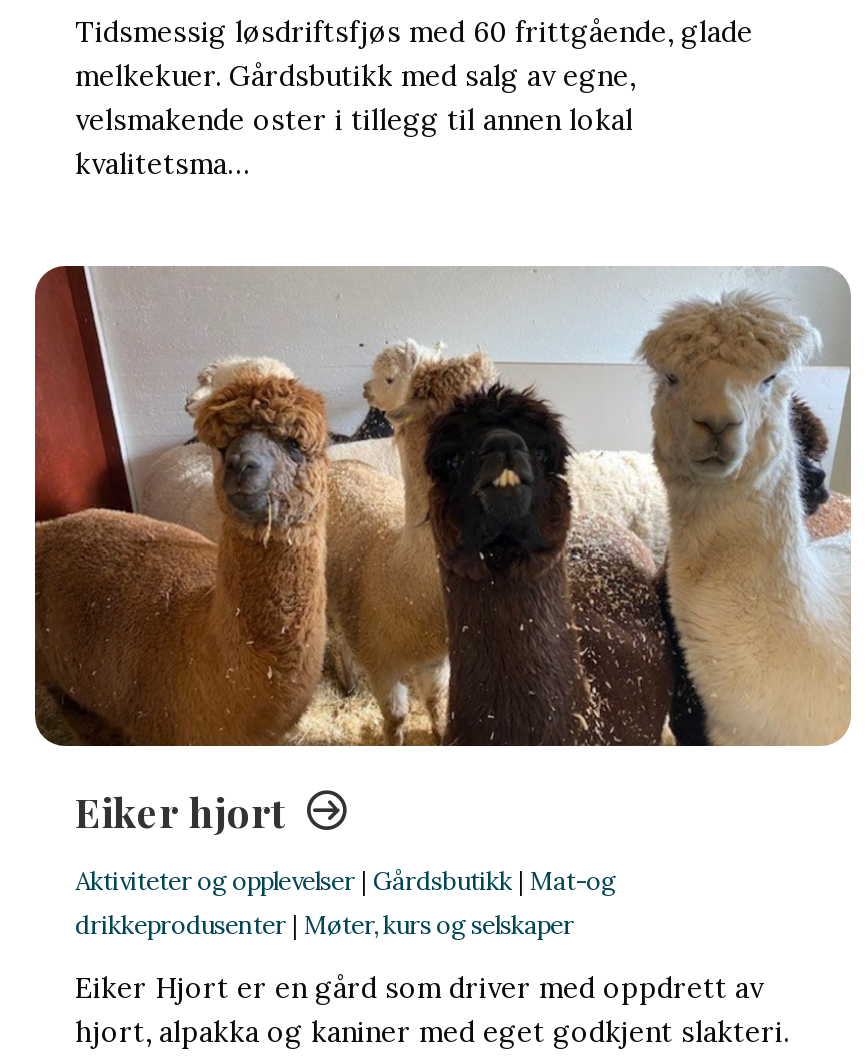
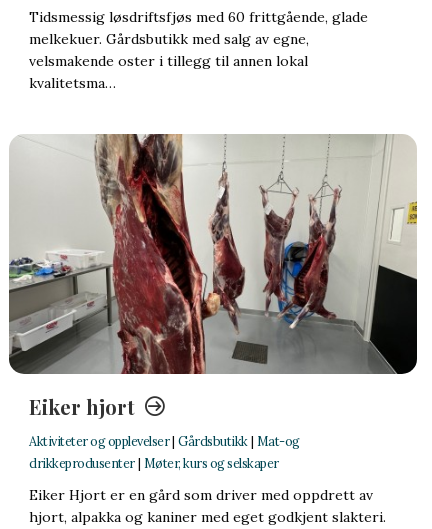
- [image]
+ [image]
